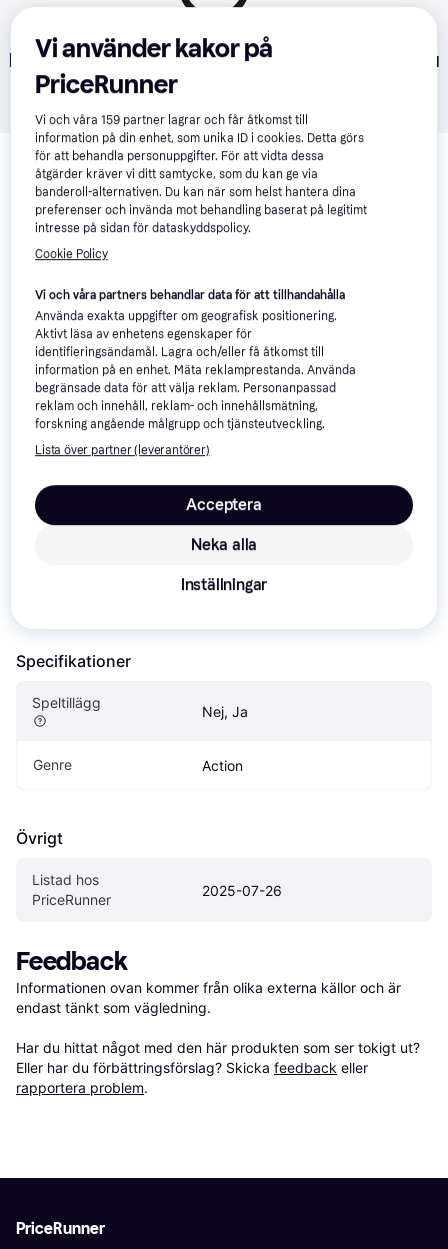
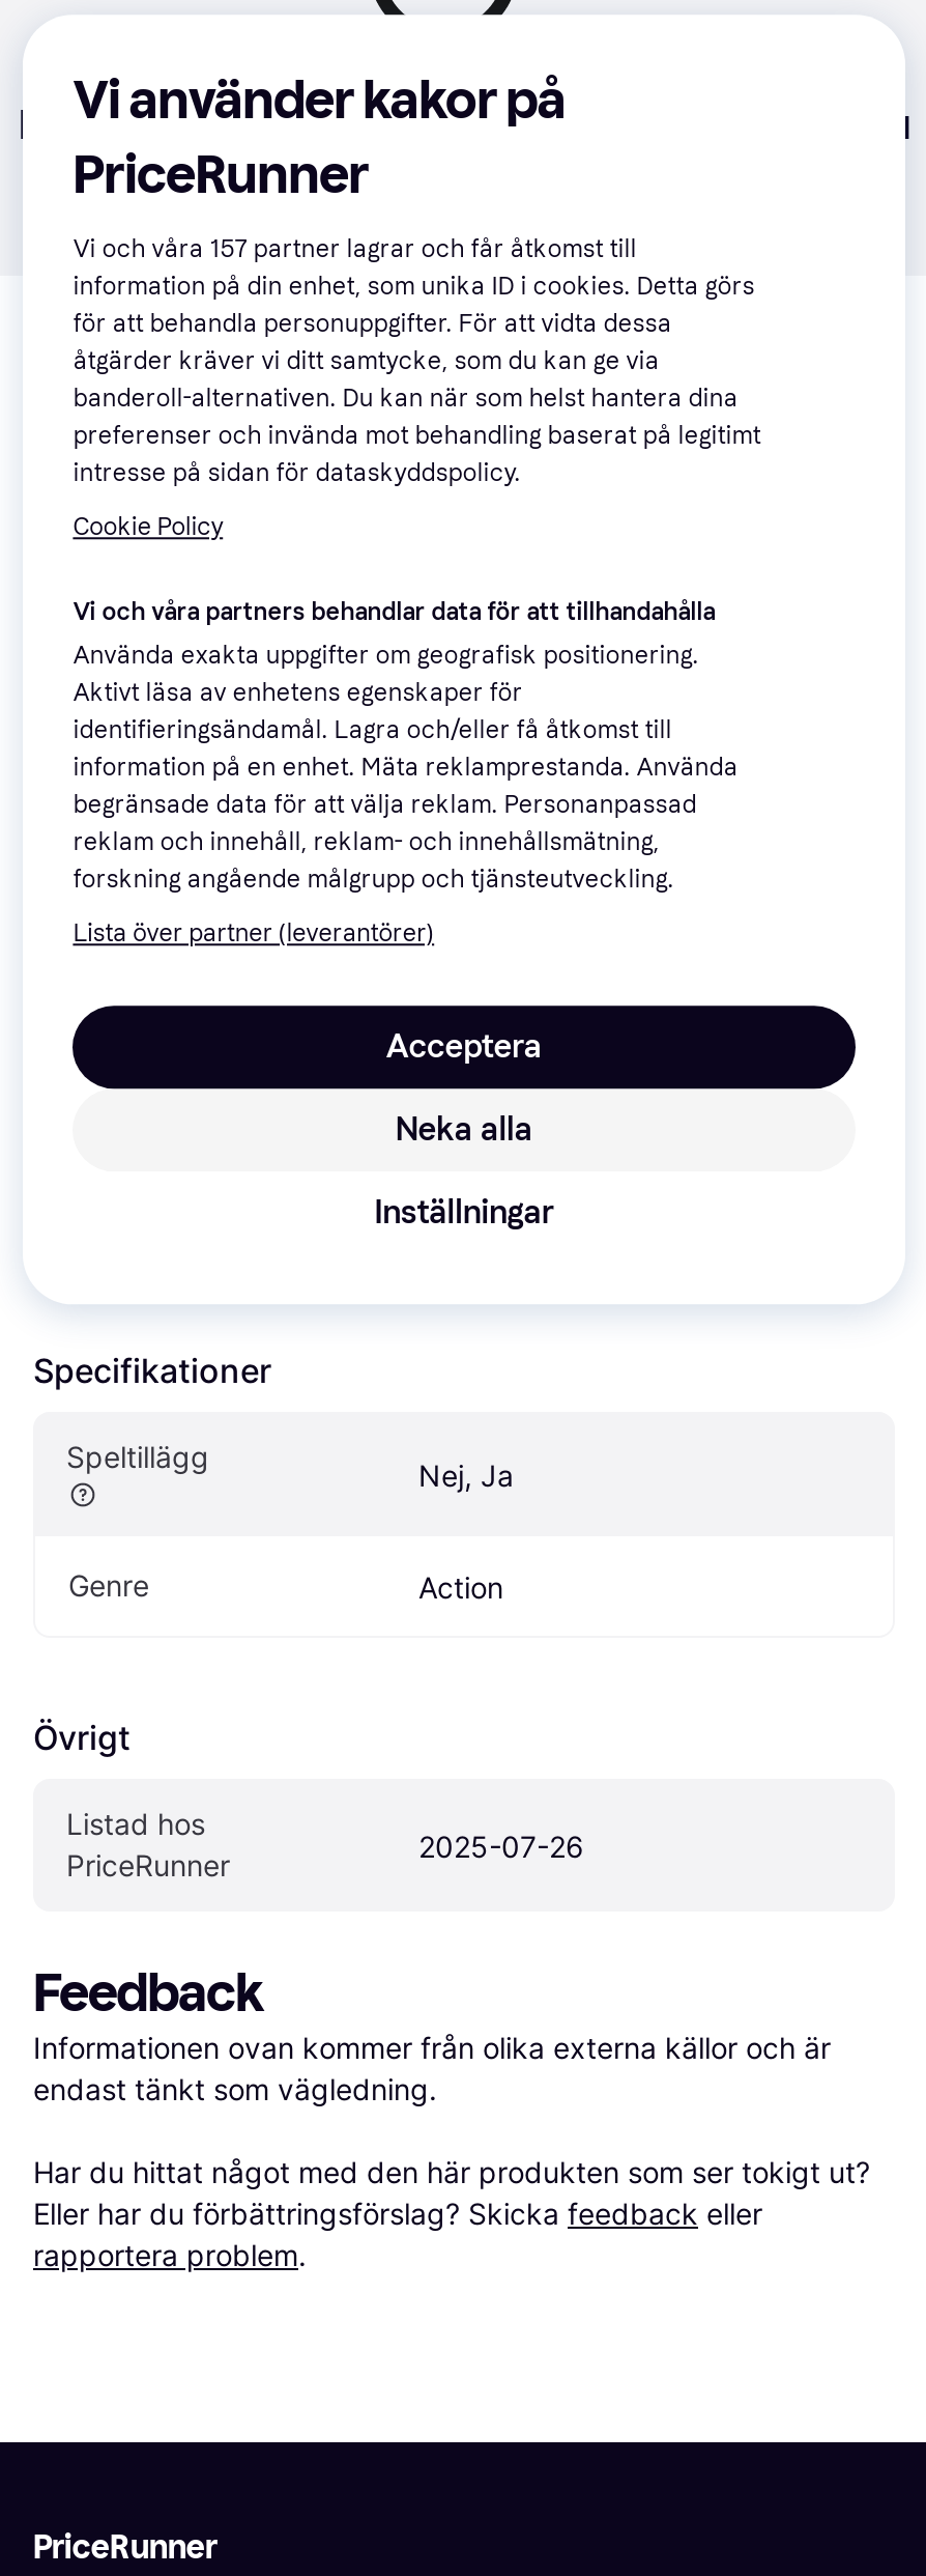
- Vi och våra 159 partner lagrar och får åtkomst till
+ Vi och våra 157 partner lagrar och får åtkomst till
